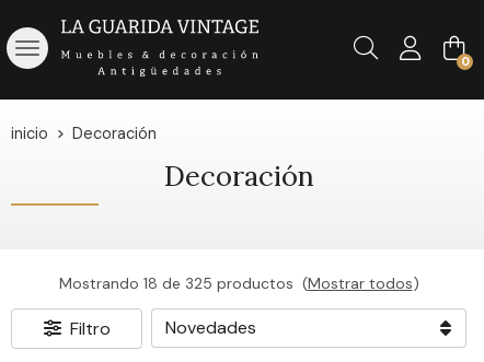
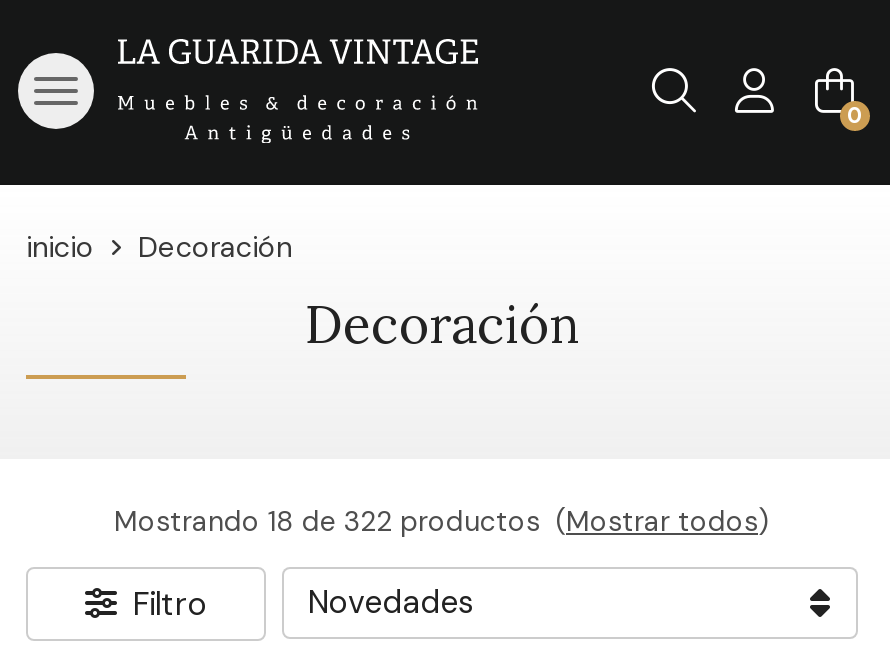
- Mostrando 18 de 325 productos (Mostrar todos)
+ Mostrando 18 de 322 productos (Mostrar todos)
